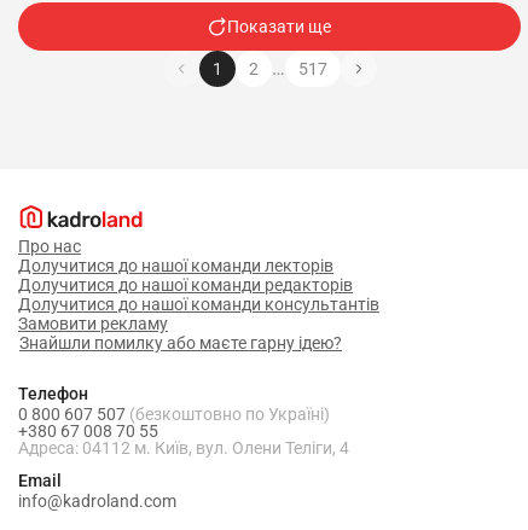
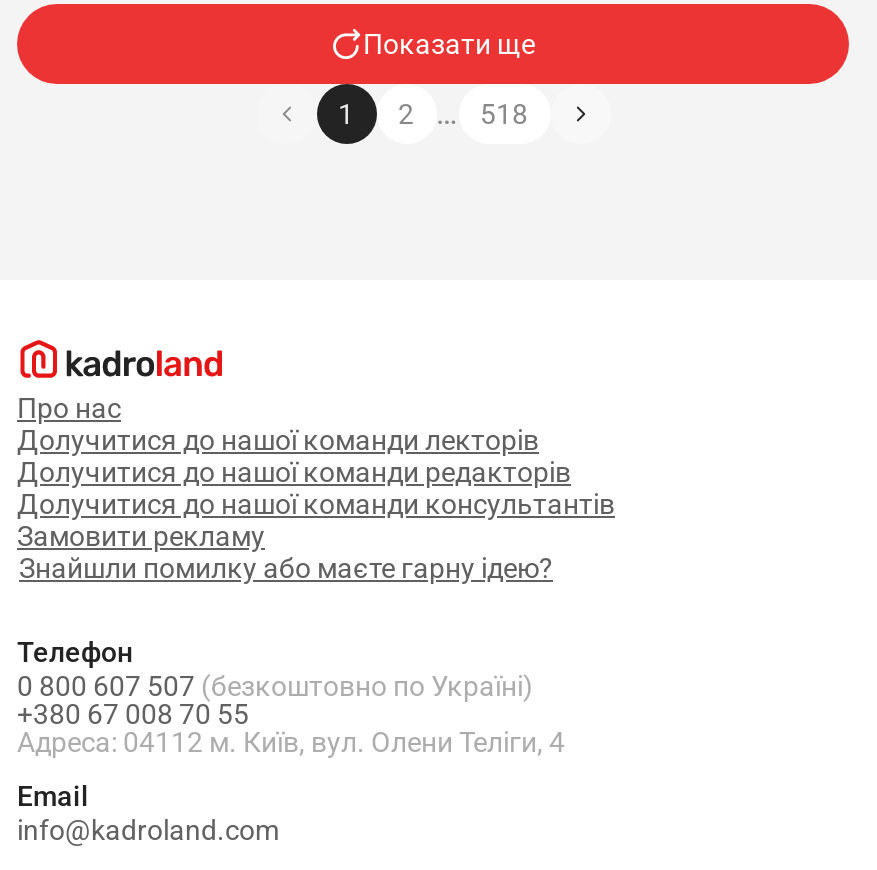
- 517
+ 518
